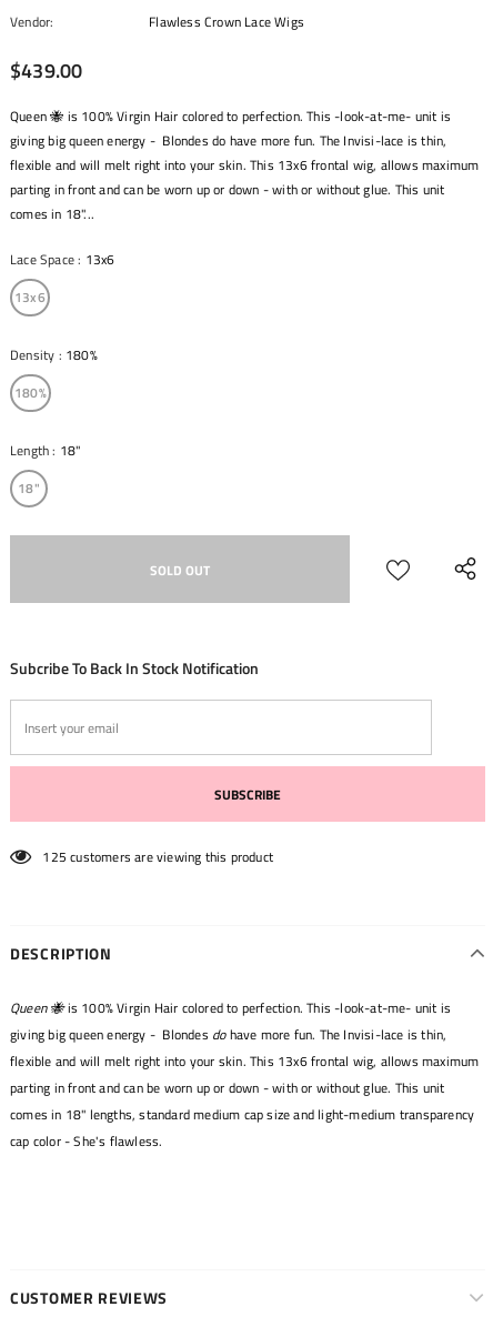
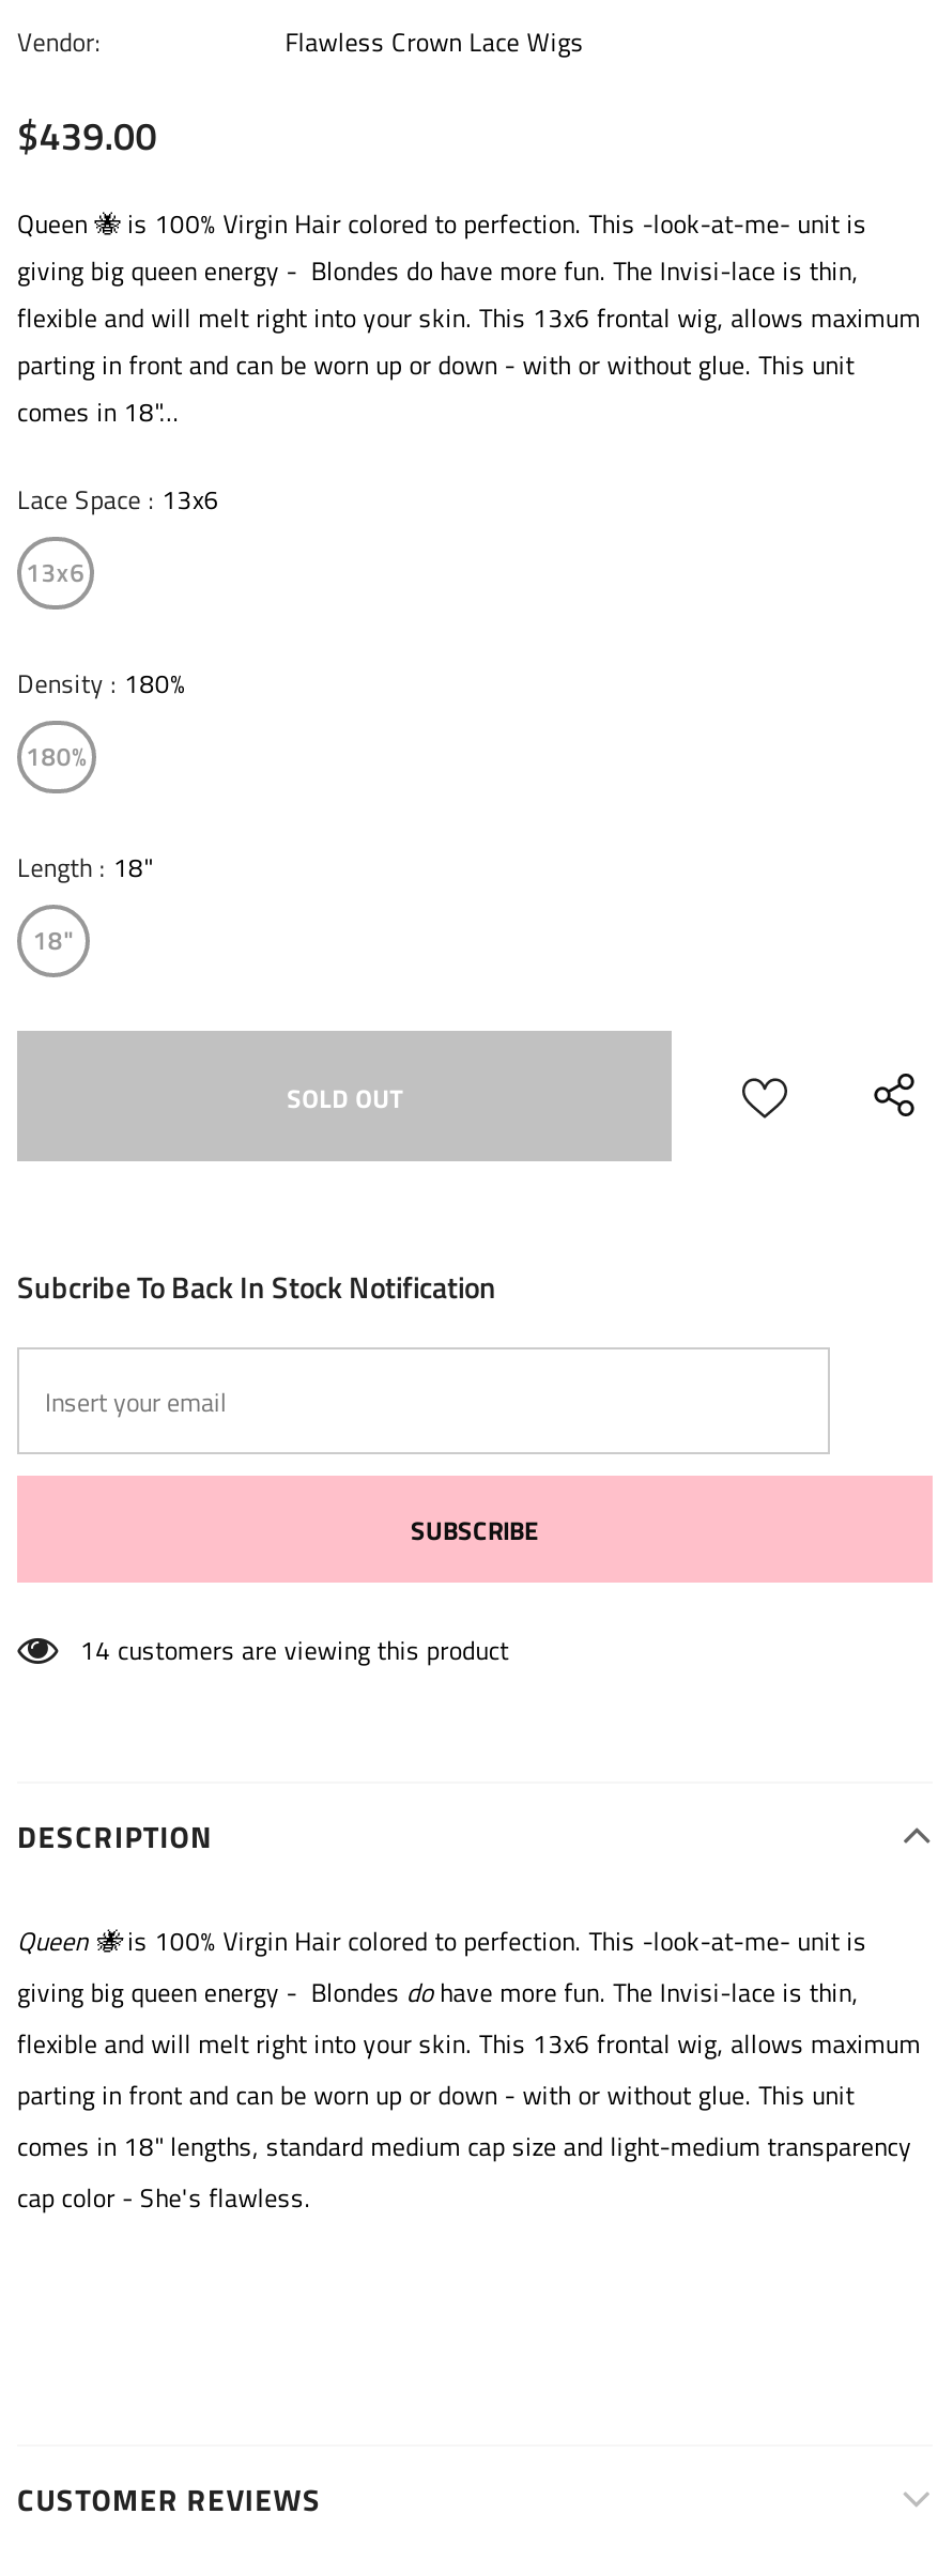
- 125 customers are viewing this product
+ 14 customers are viewing this product
